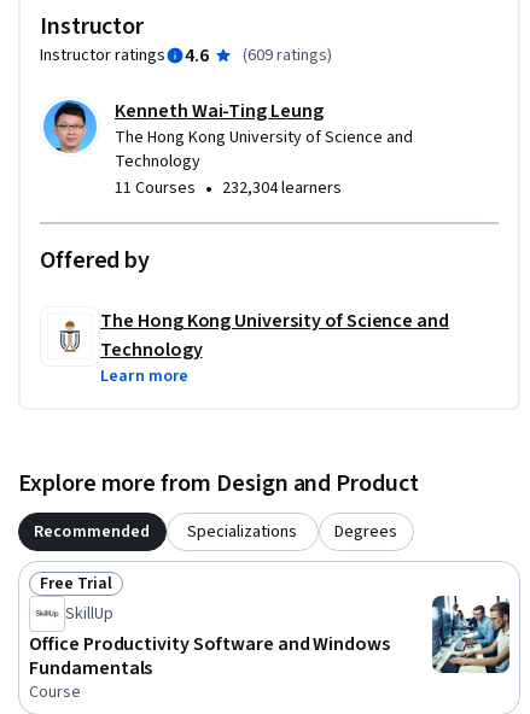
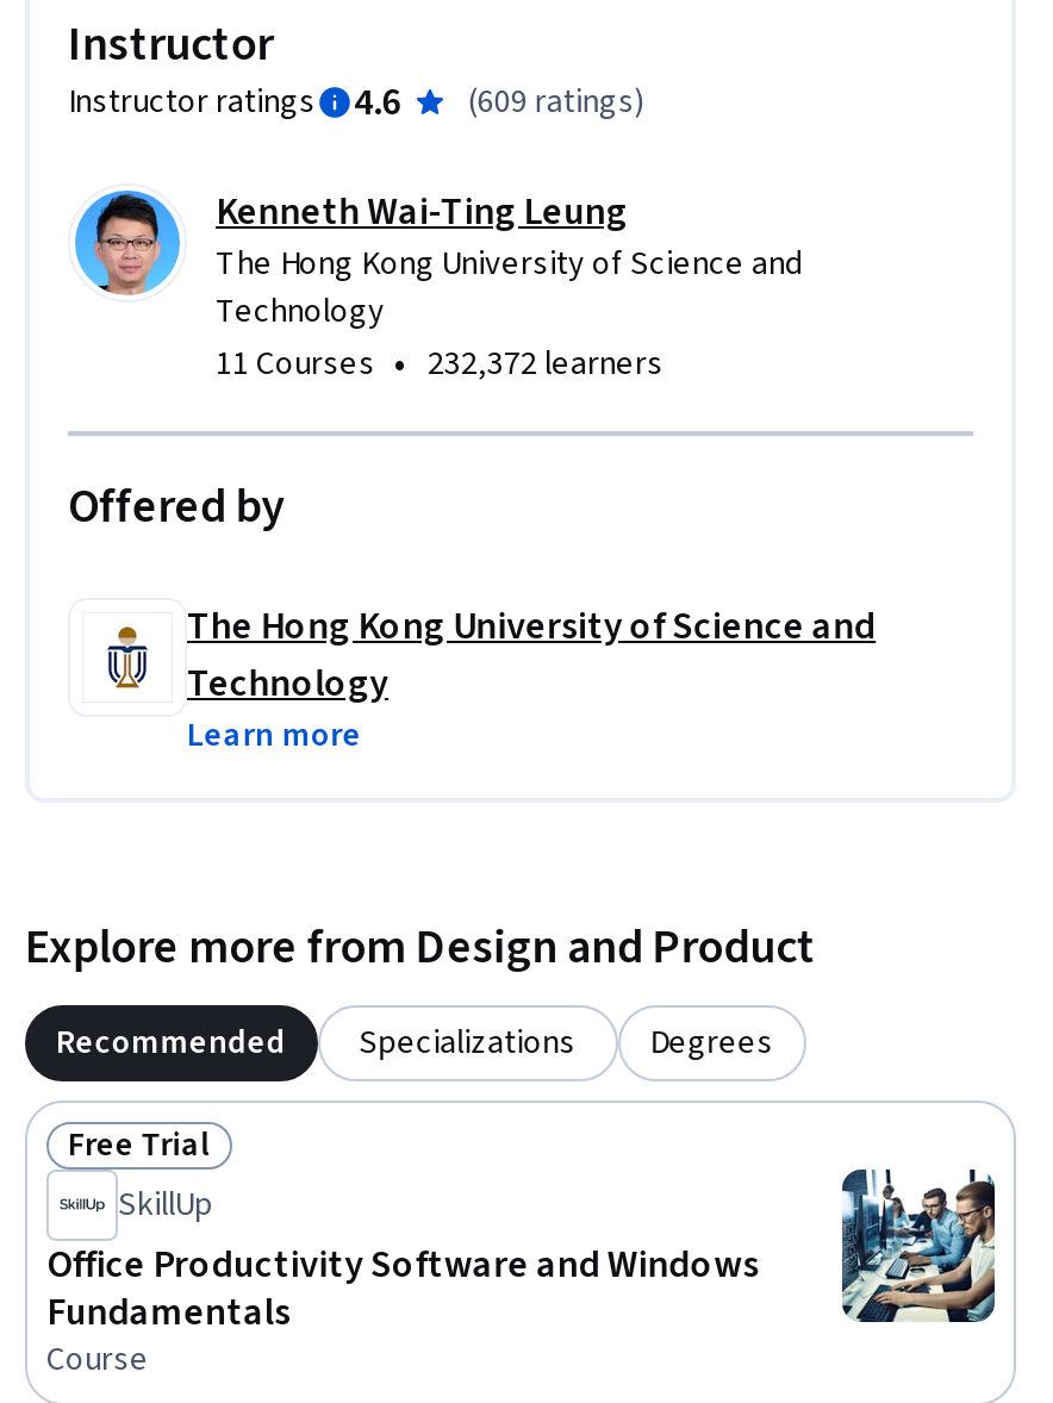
- 11 Courses • 232,304 learners
+ 11 Courses • 232,372 learners
